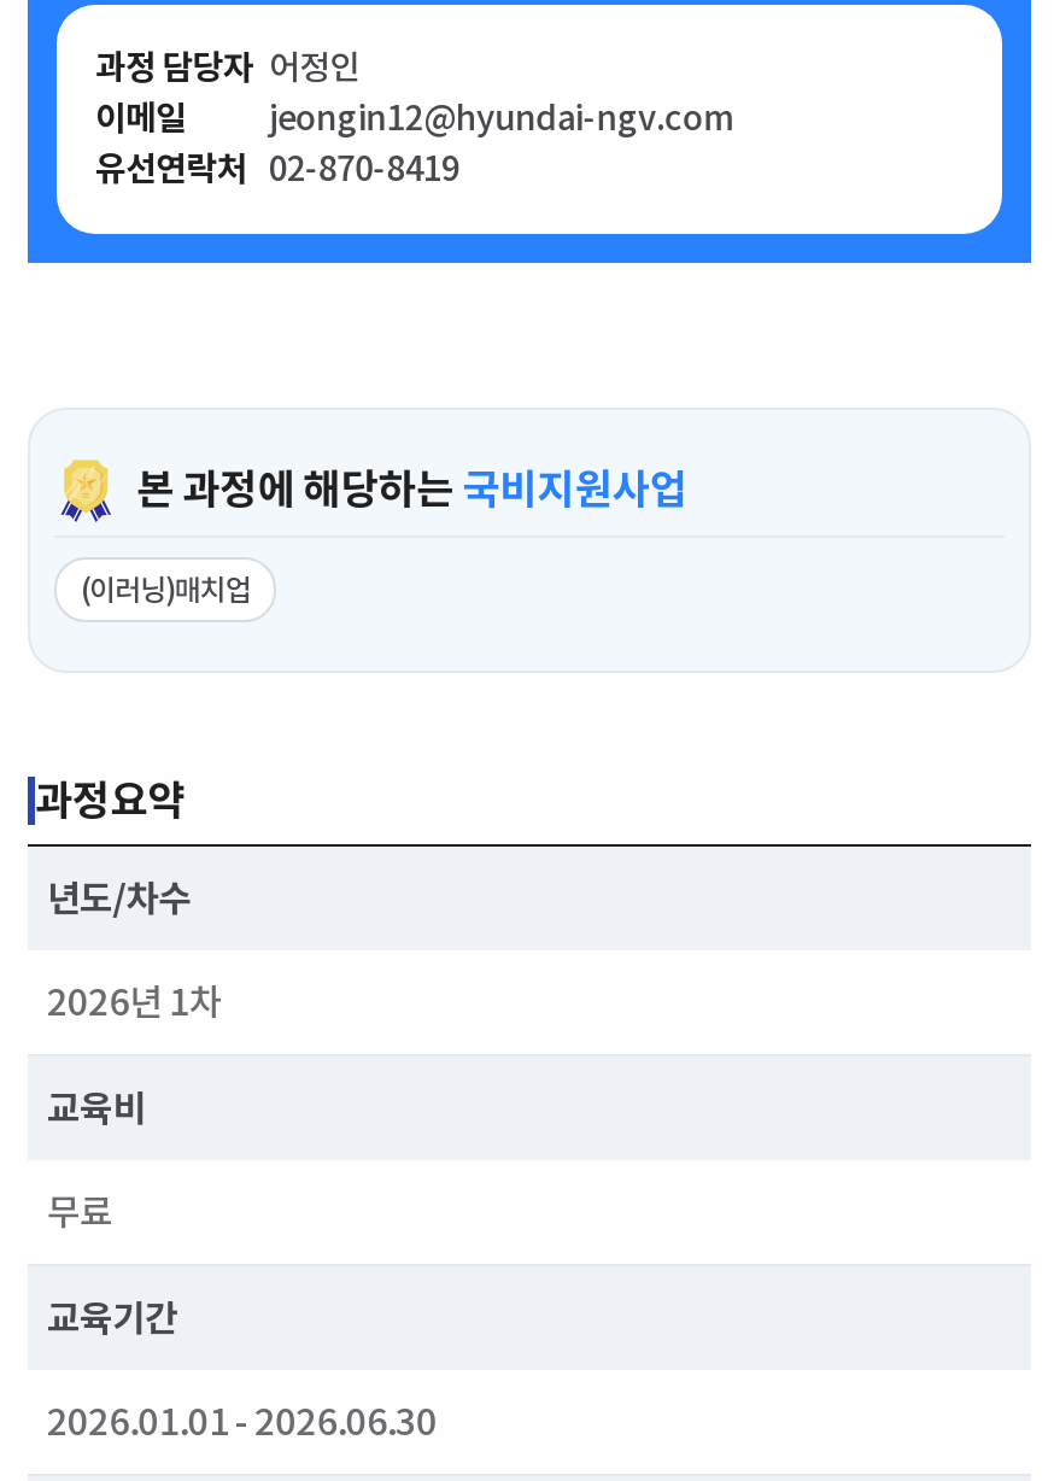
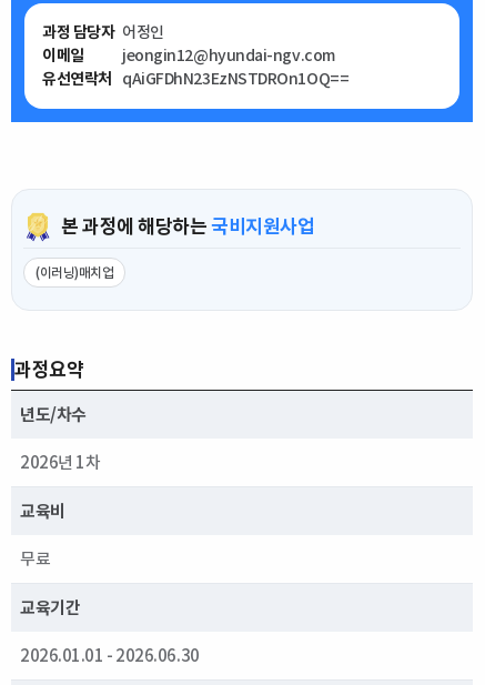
- 유선연락처 02-870-8419
+ 유선연락처 qAiGFDhN23EzNSTDROn1OQ==
